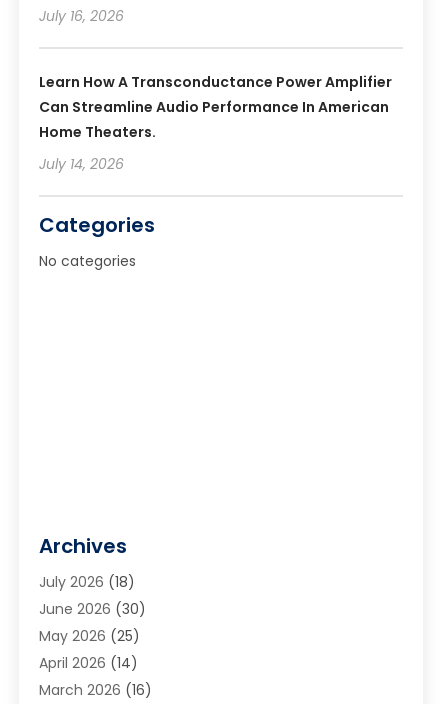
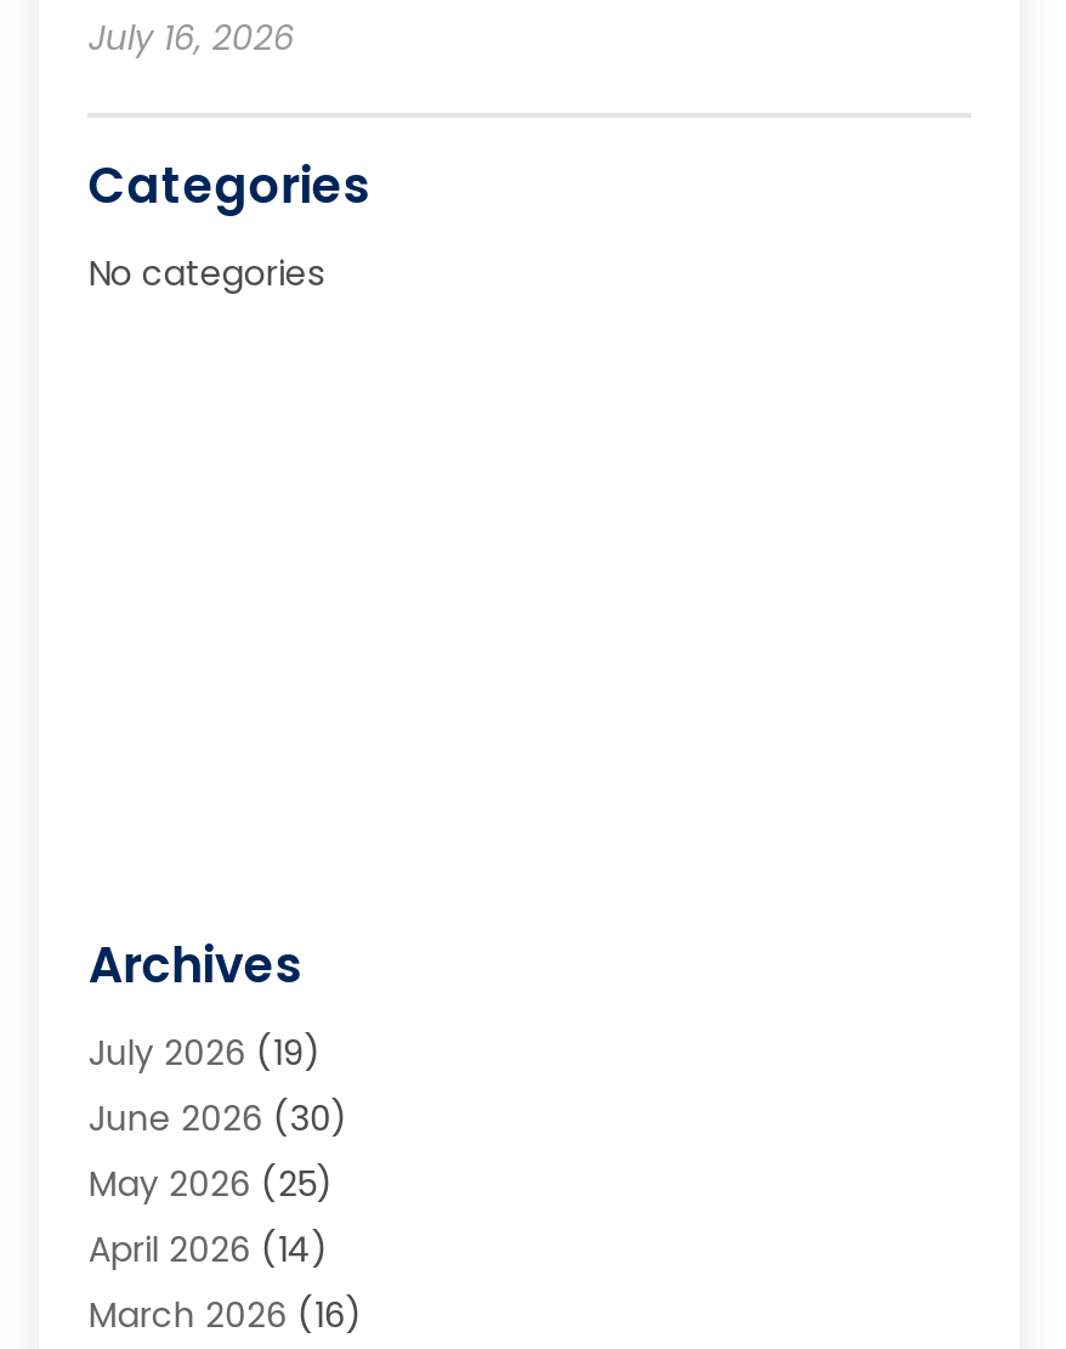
- Learn How A Transconductance Power Amplifier
- Can Streamline Audio Performance In American
- Home Theaters.
- July 14, 2026

- July 2026 (18)
+ July 2026 (19)
